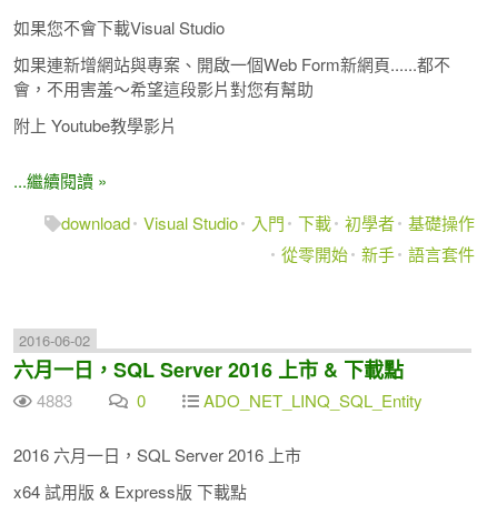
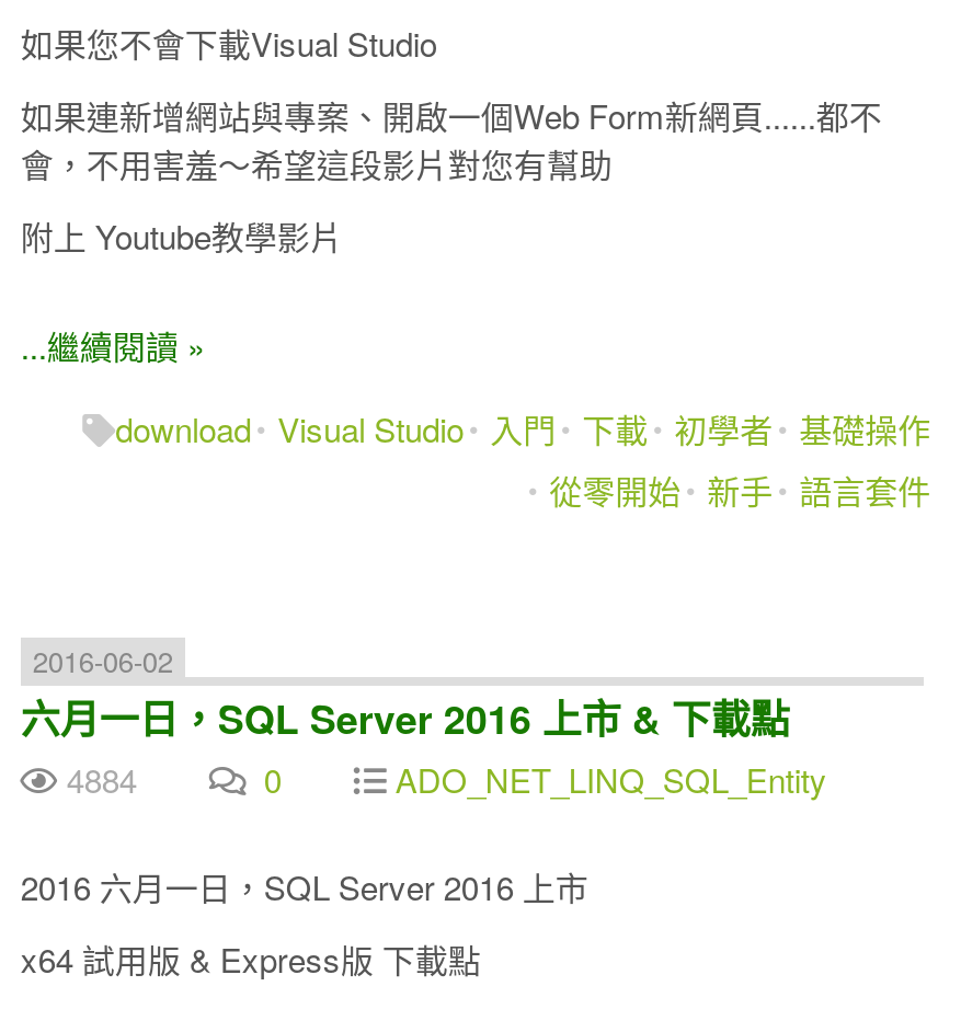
- 4883
+ 4884
